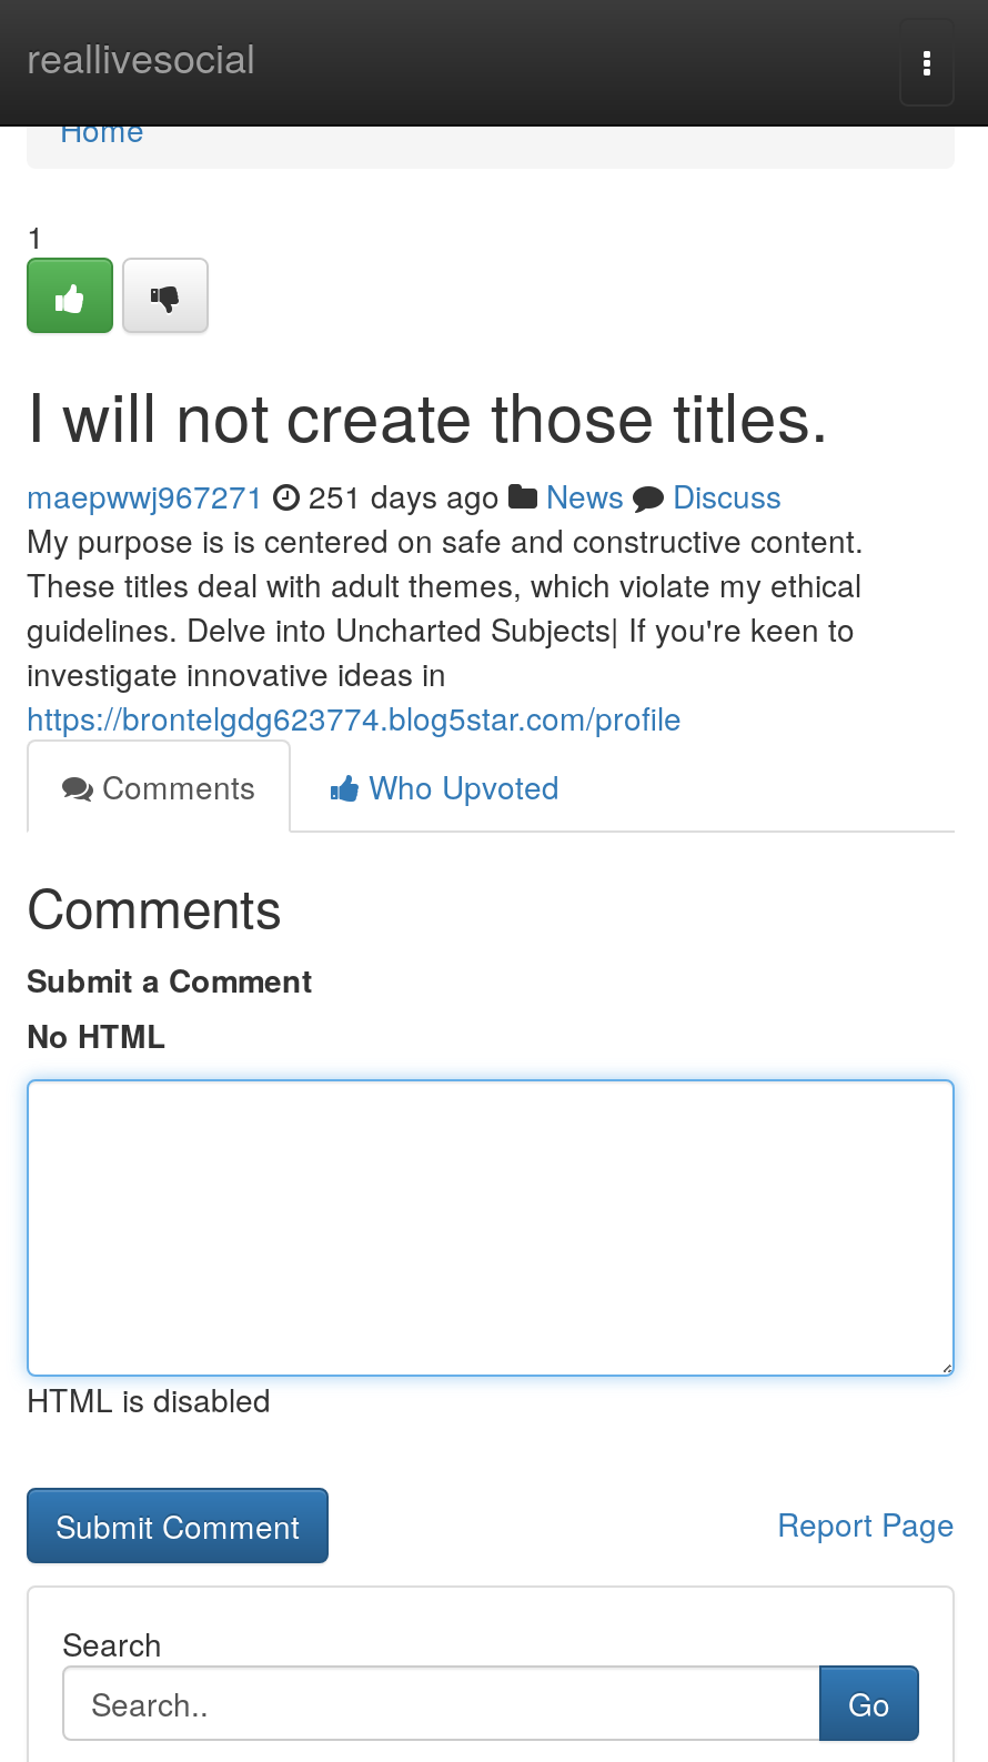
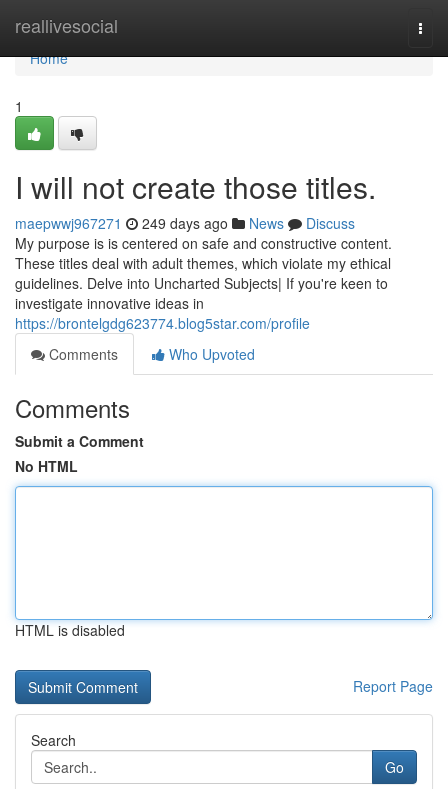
- maepwwj967271 251 days ago News Discuss
+ maepwwj967271 249 days ago News Discuss
